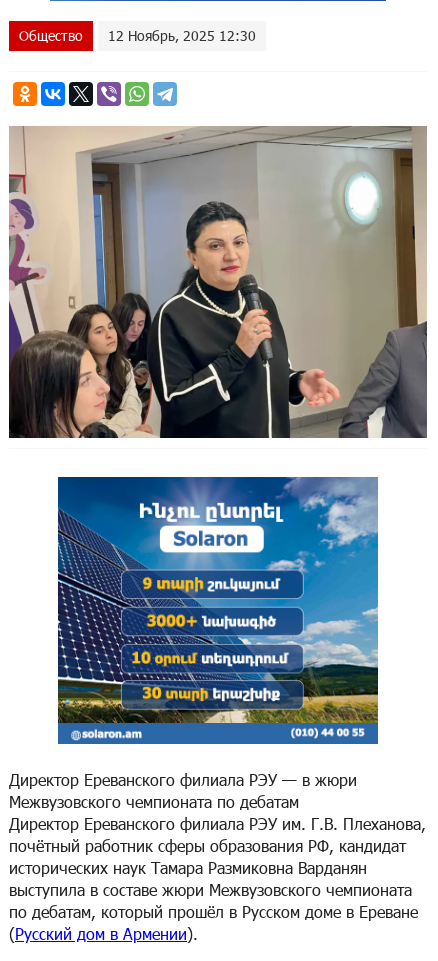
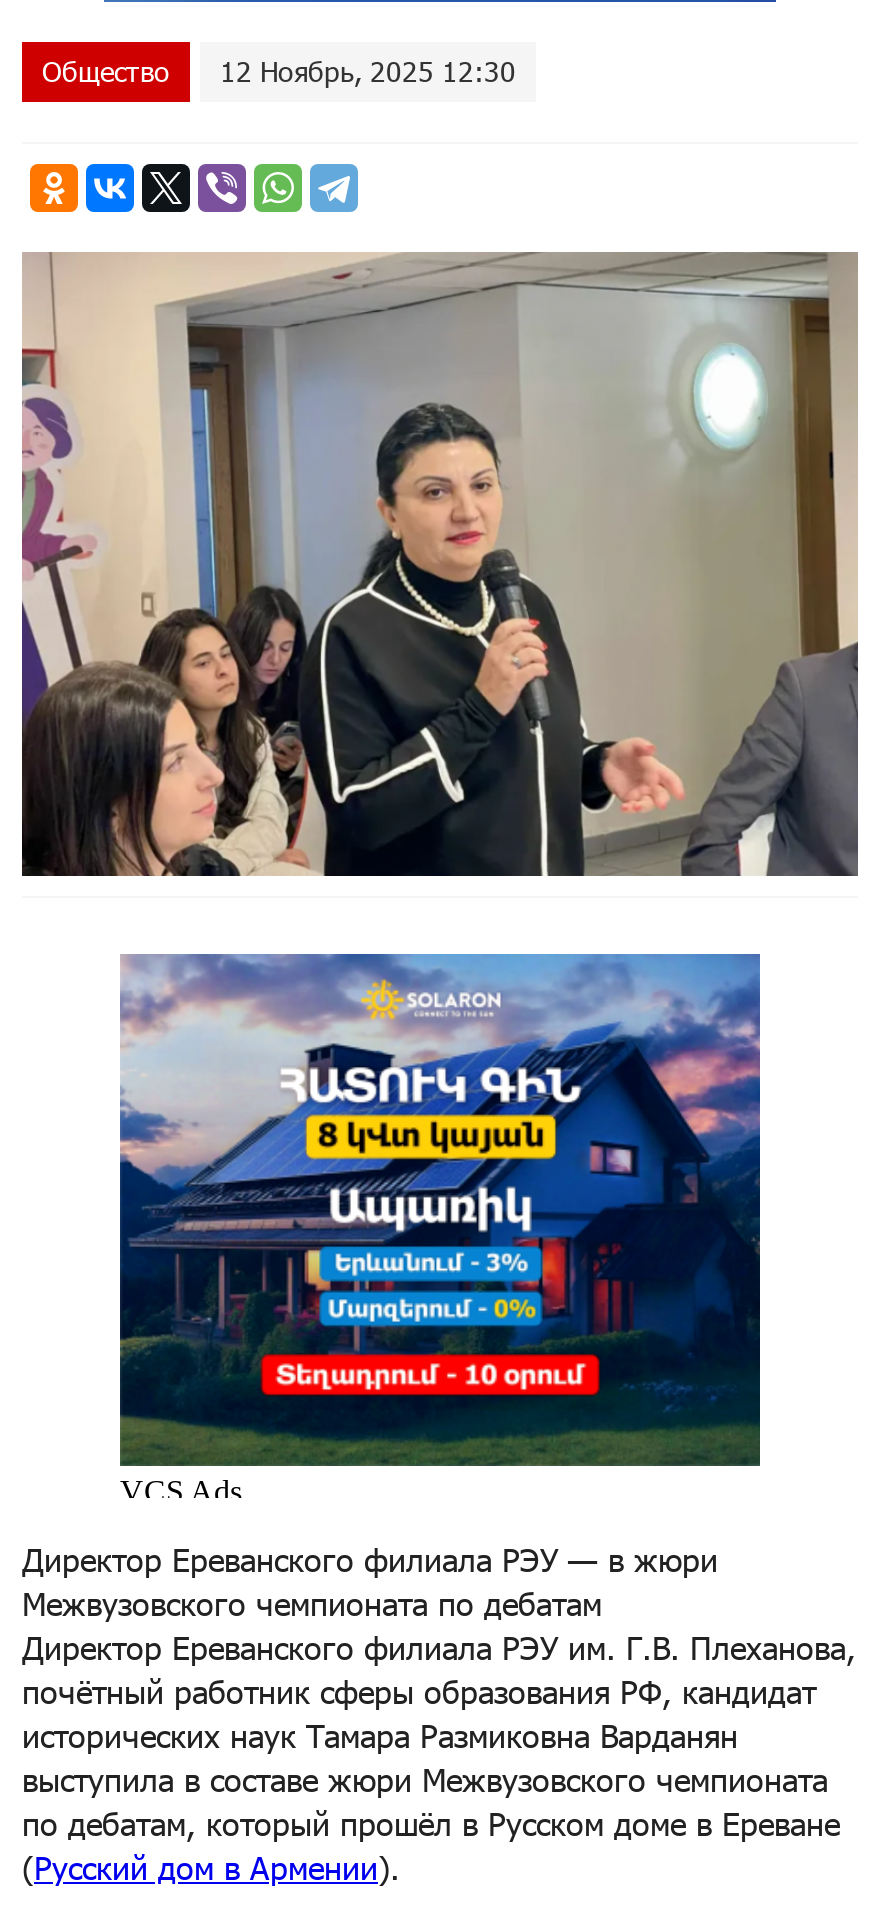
- [image]
+ [image]
